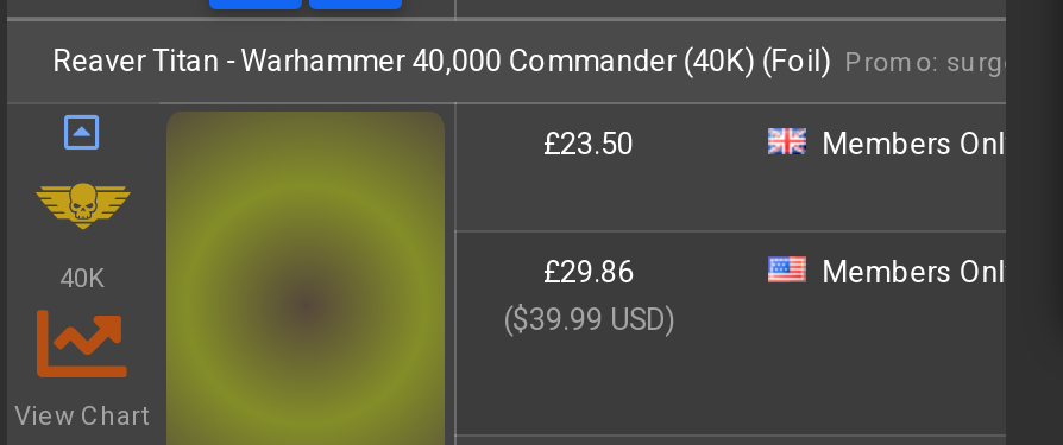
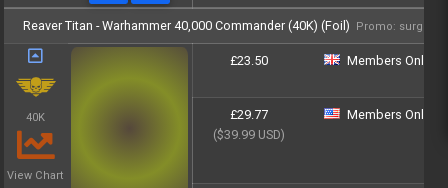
- £29.86
+ £29.77
